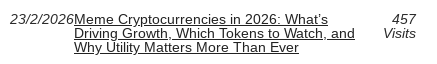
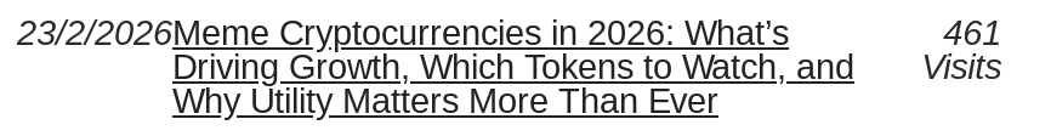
- 457
+ 461
